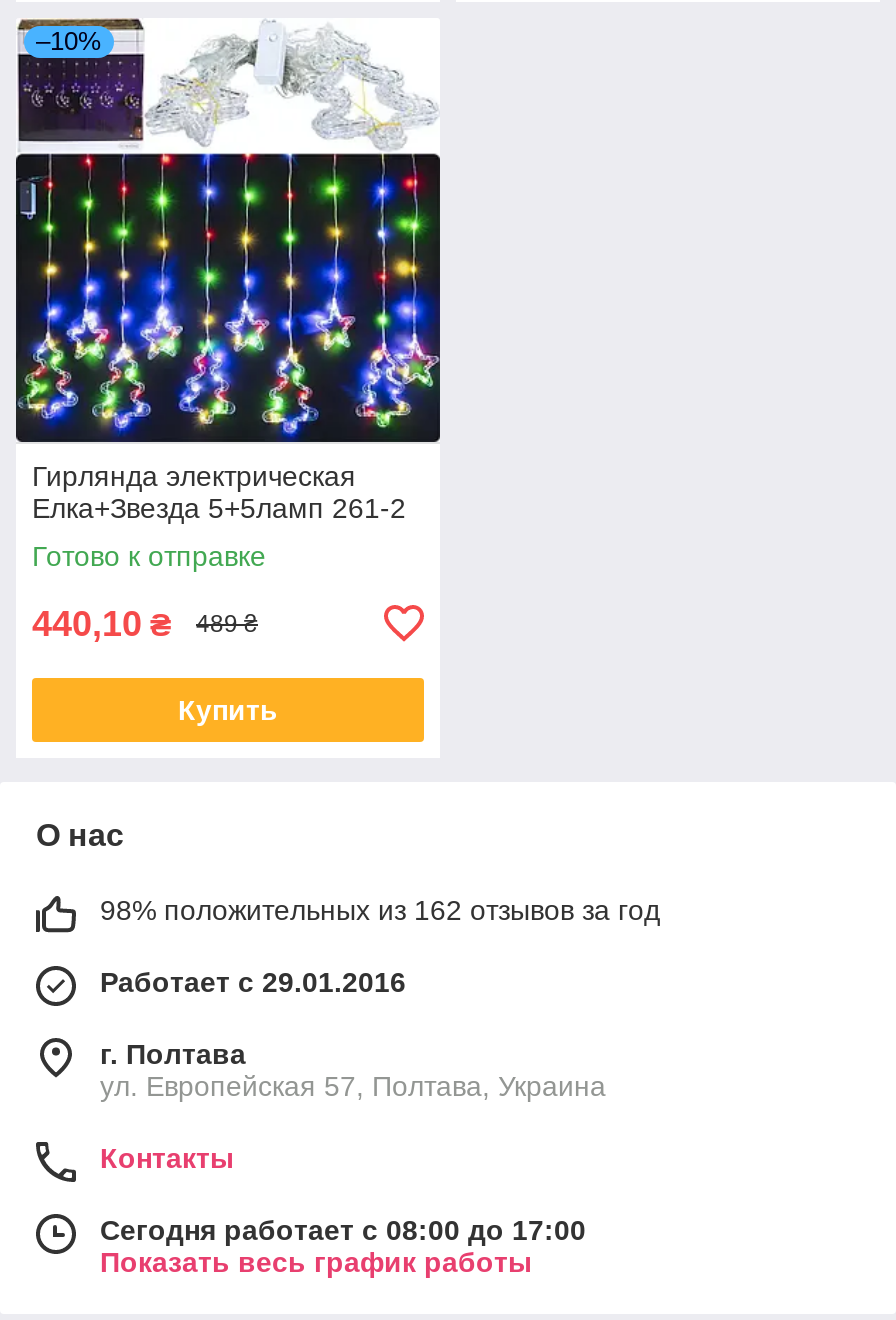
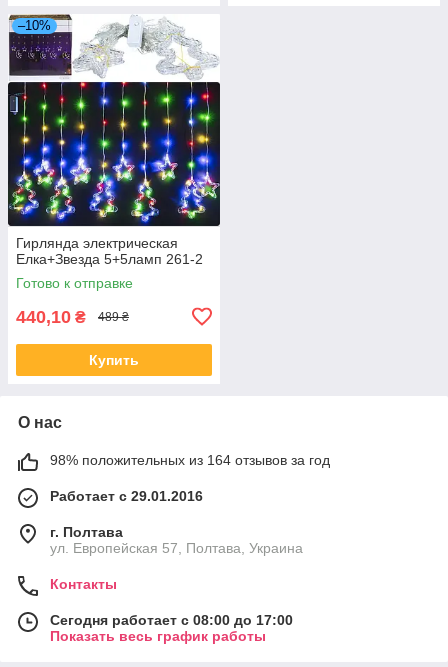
- 98% положительных из 162 отзывов за год
+ 98% положительных из 164 отзывов за год
